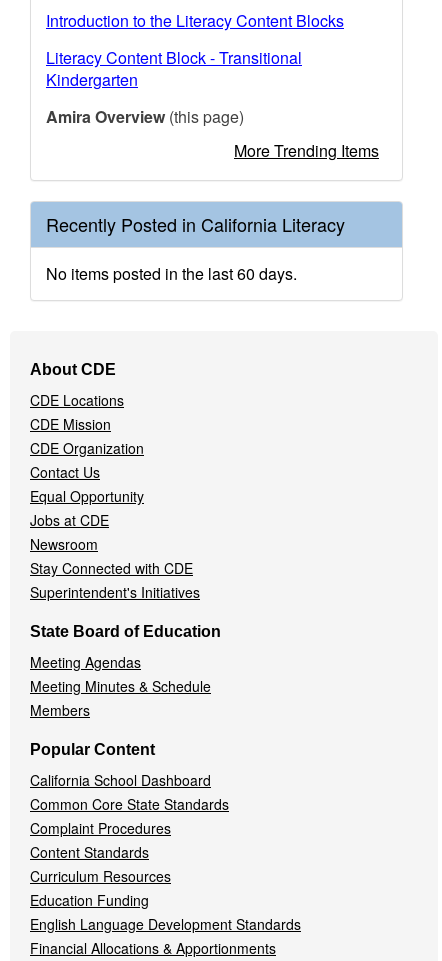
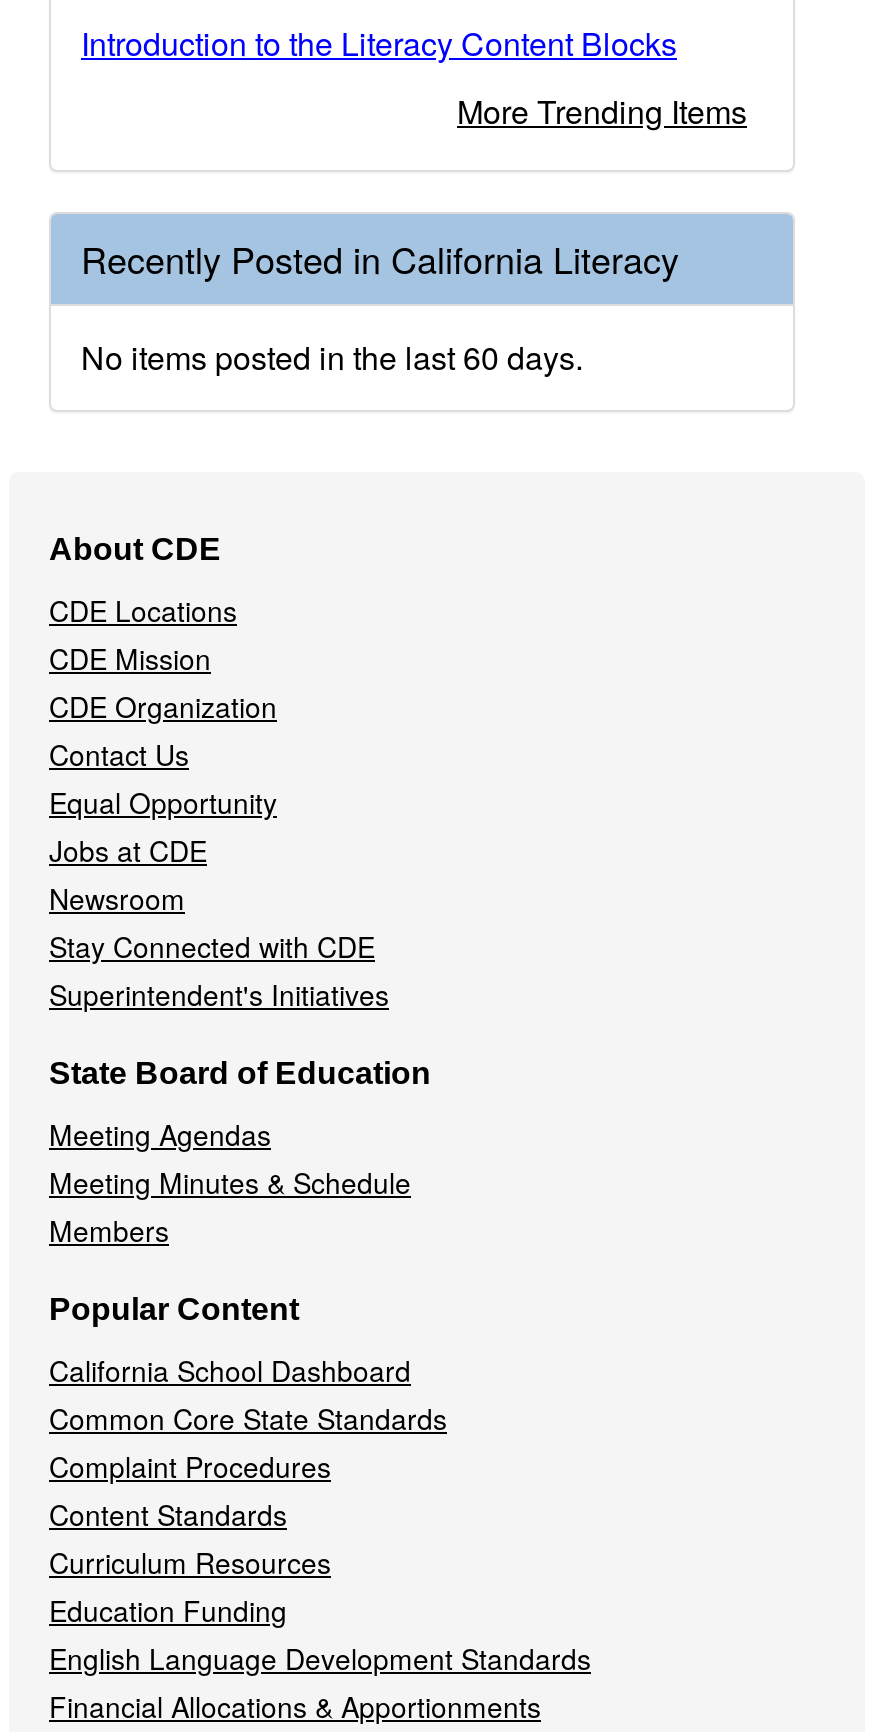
- Literacy Content Block - Transitional
- Kindergarten
- Amira Overview (this page)
